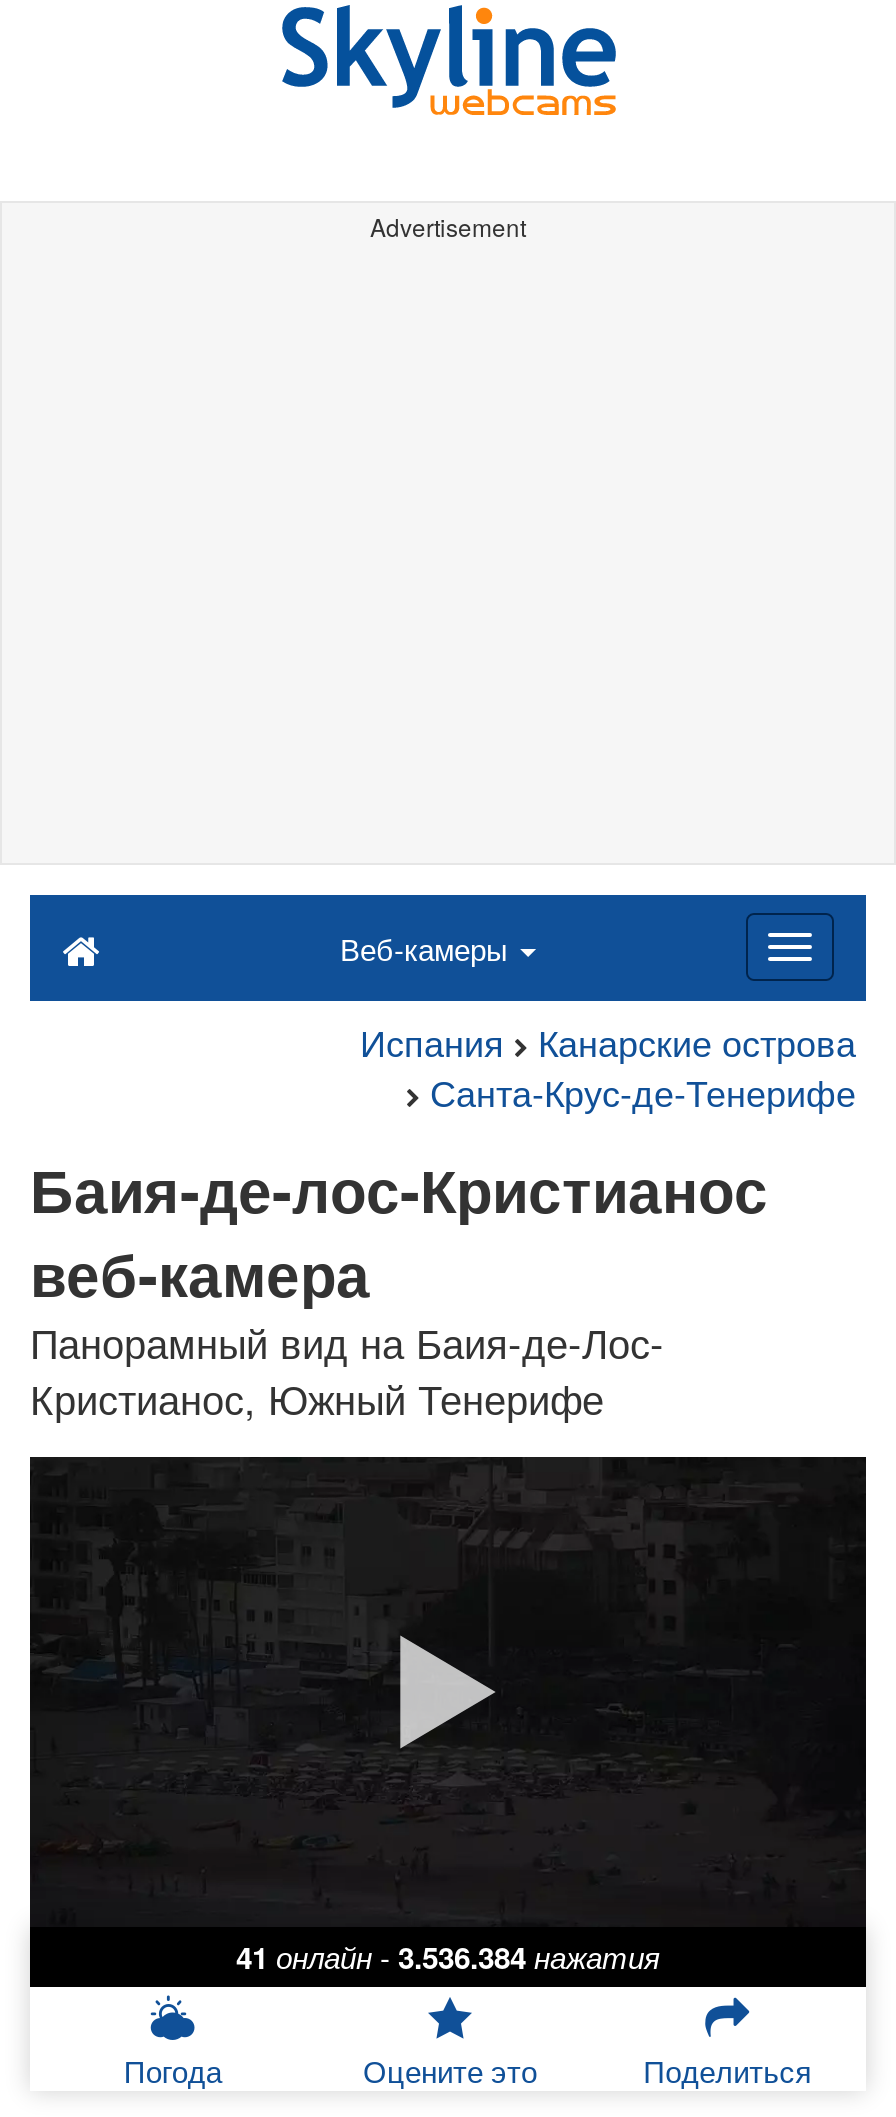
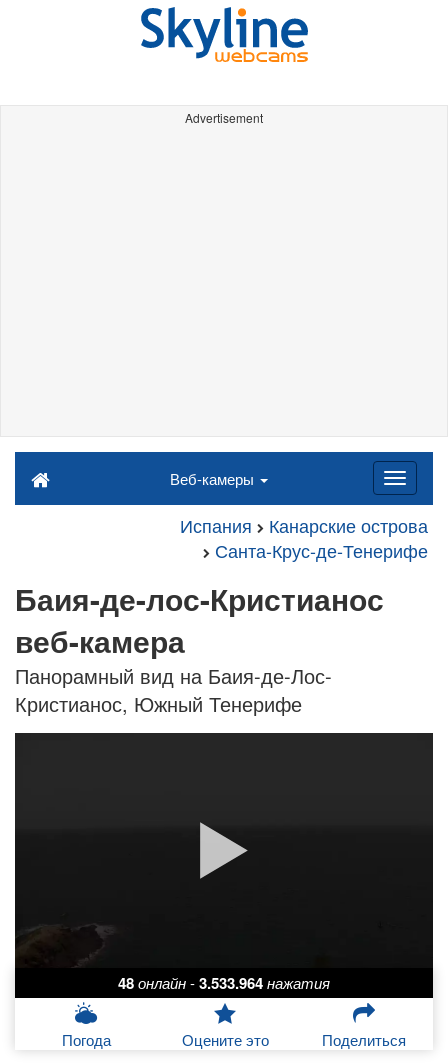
- 41 онлайн - 3.536.384 нажатия
+ 48 онлайн - 3.533.964 нажатия
